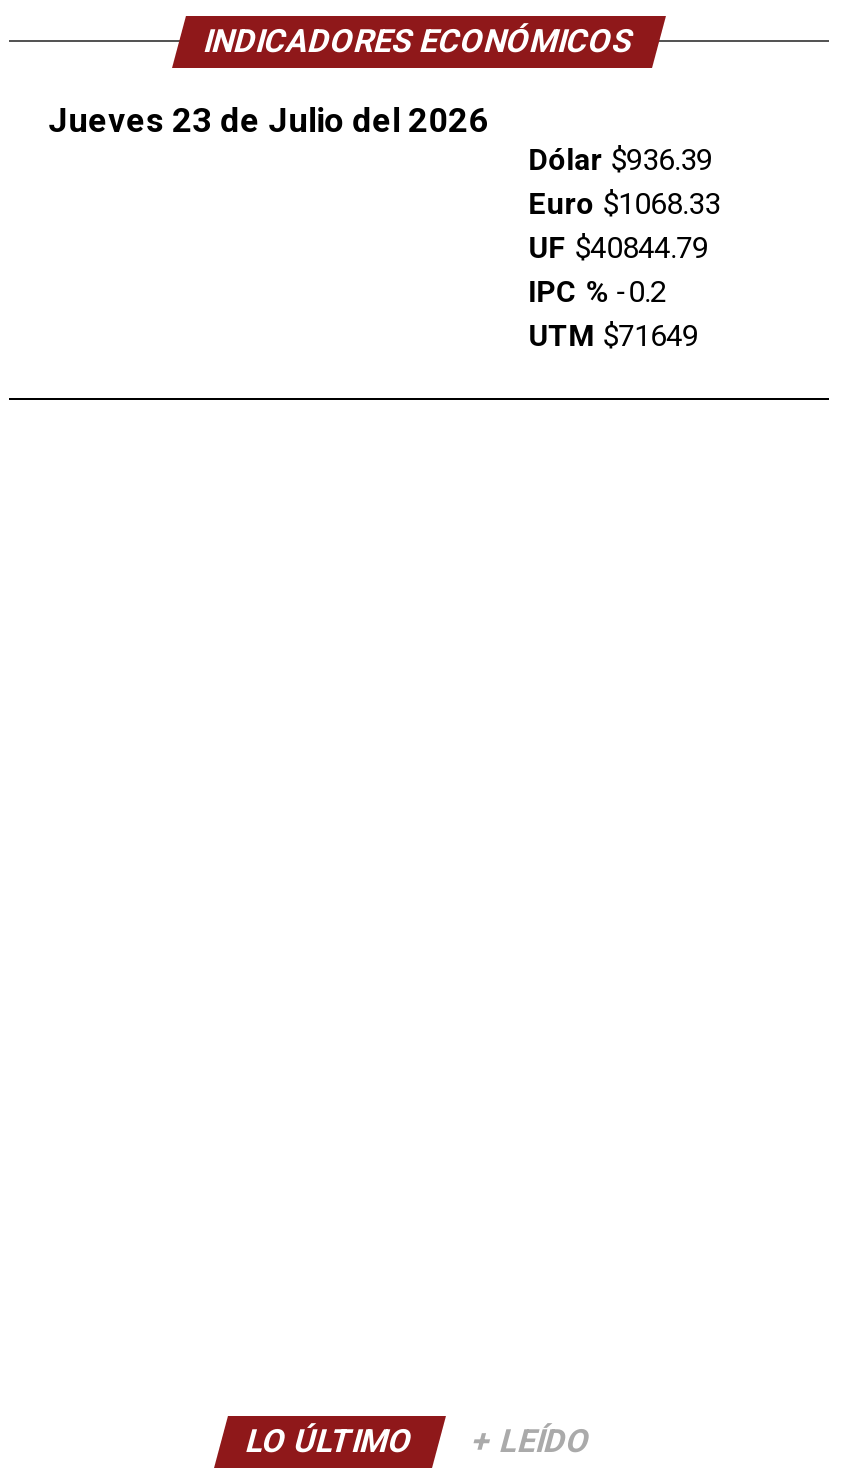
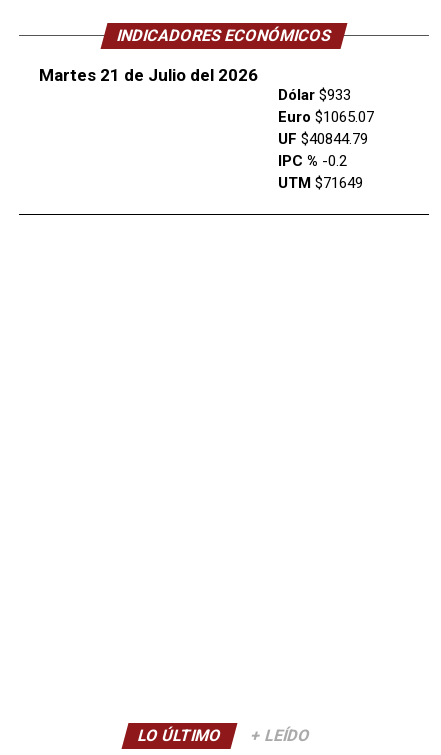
- Jueves 23 de Julio del 2026
+ Martes 21 de Julio del 2026

- Dólar $936.39
+ Dólar $933

- Euro $1068.33
+ Euro $1065.07
